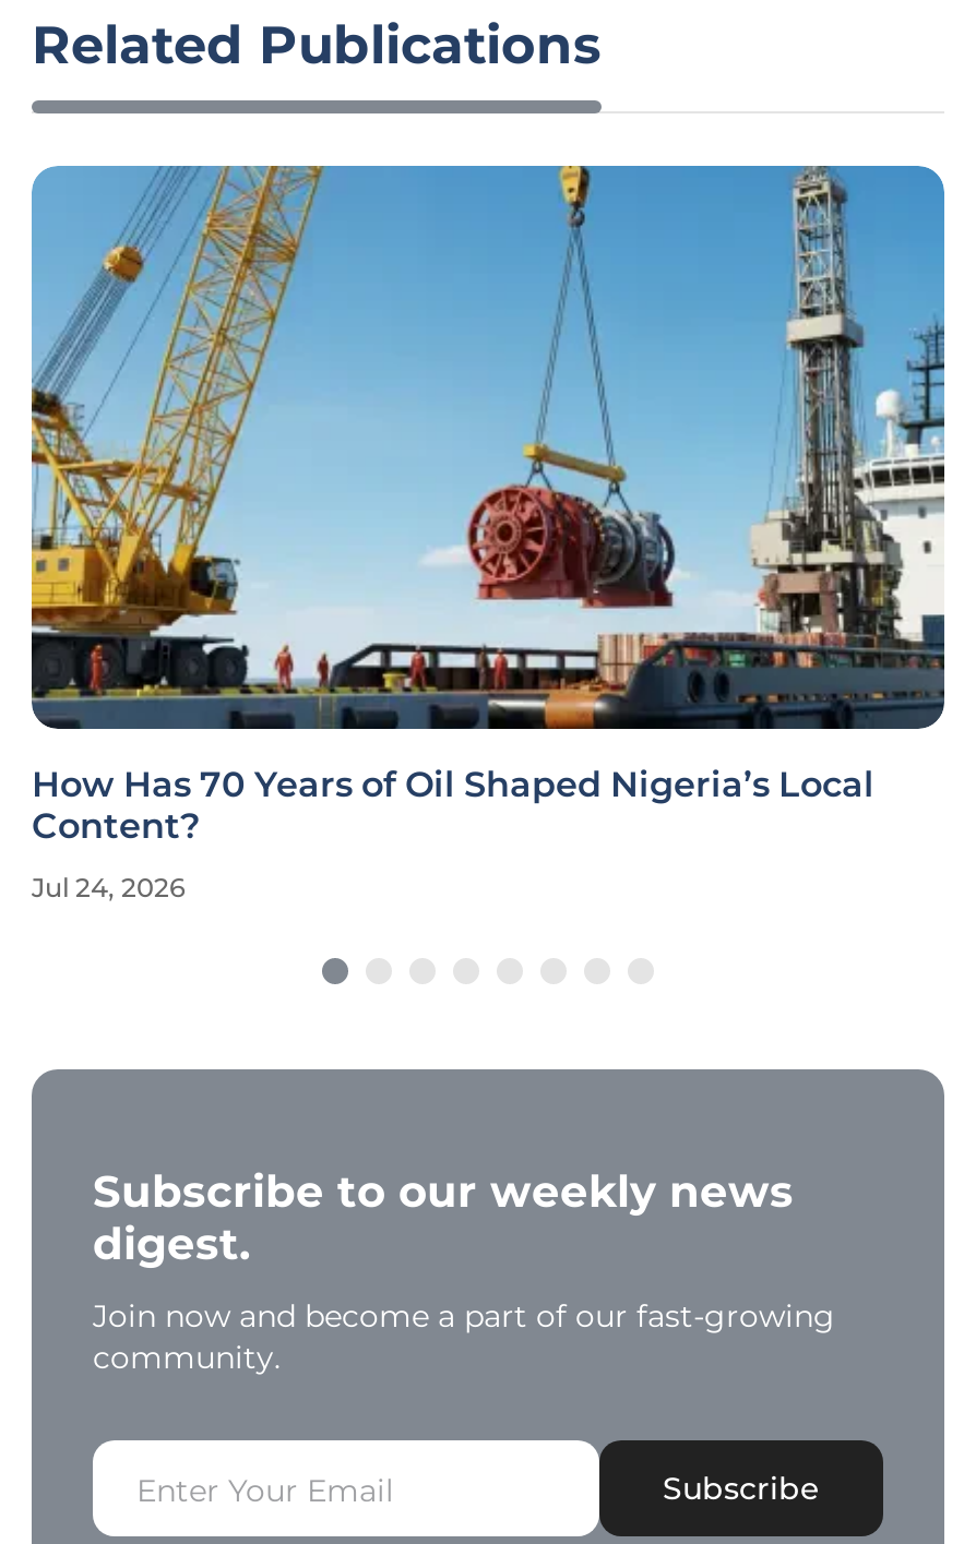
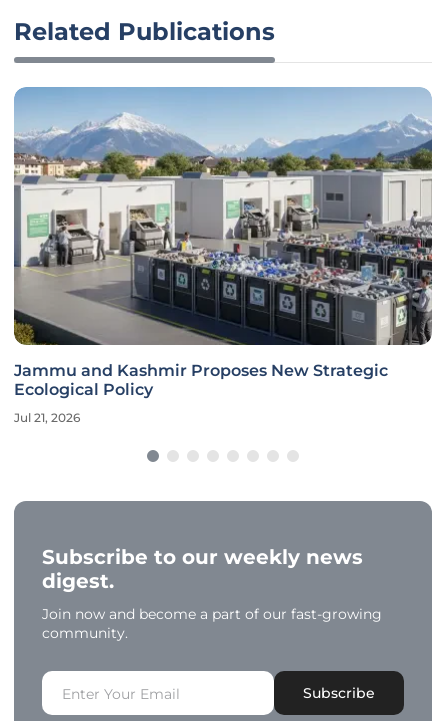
- [image]
- How Has 70 Years of Oil Shaped Nigeria’s Local
- Content?
+ [image]
+ Jammu and Kashmir Proposes New Strategic
+ Ecological Policy

- Jul 24, 2026
+ Jul 21, 2026
